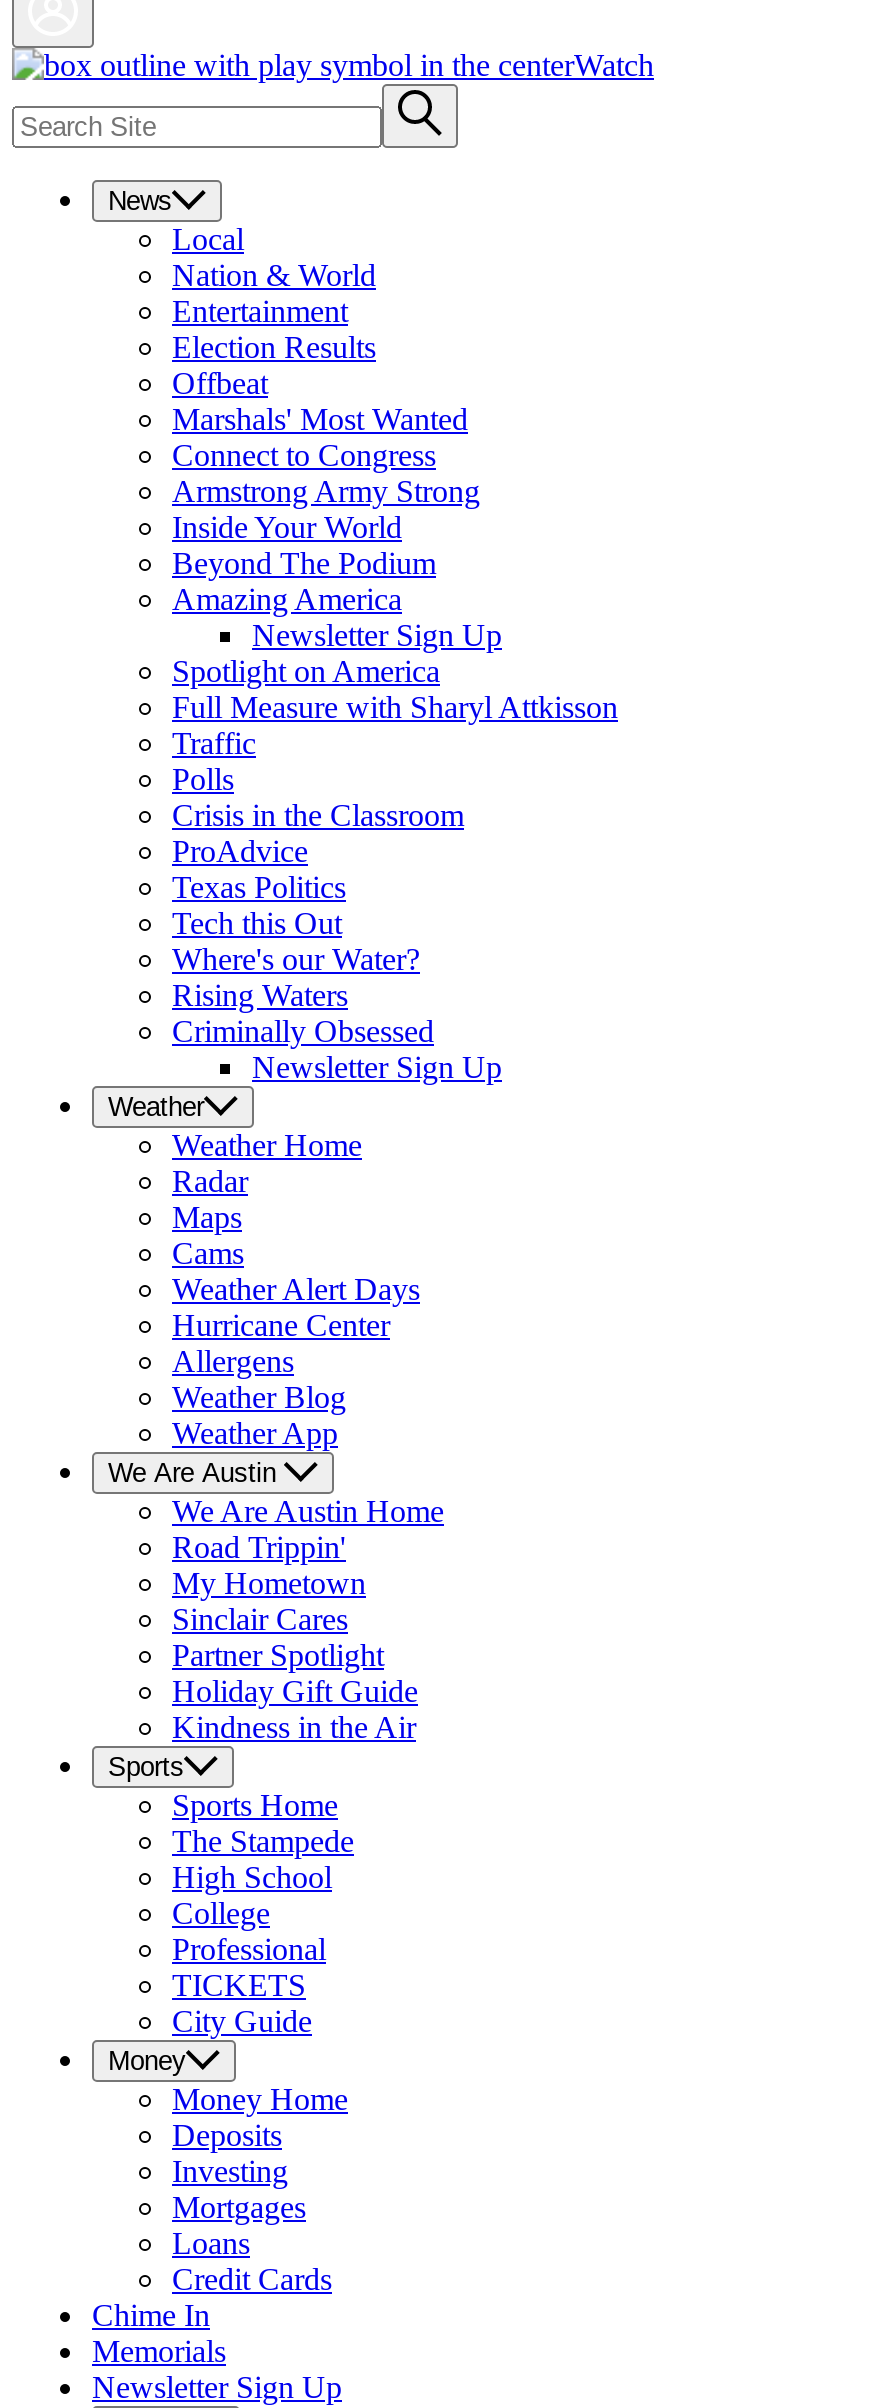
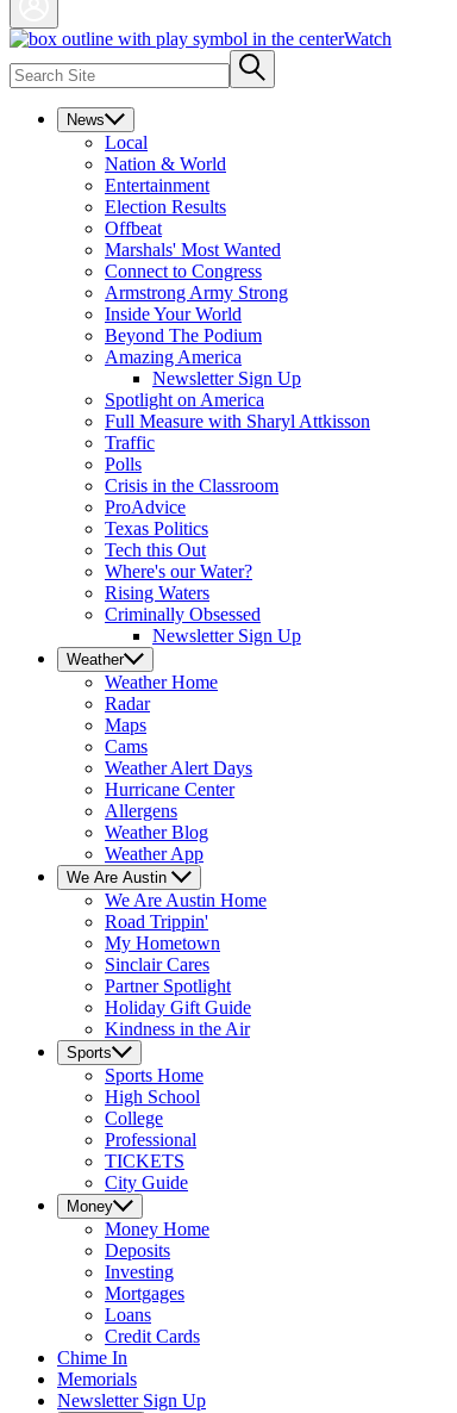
- The Stampede
